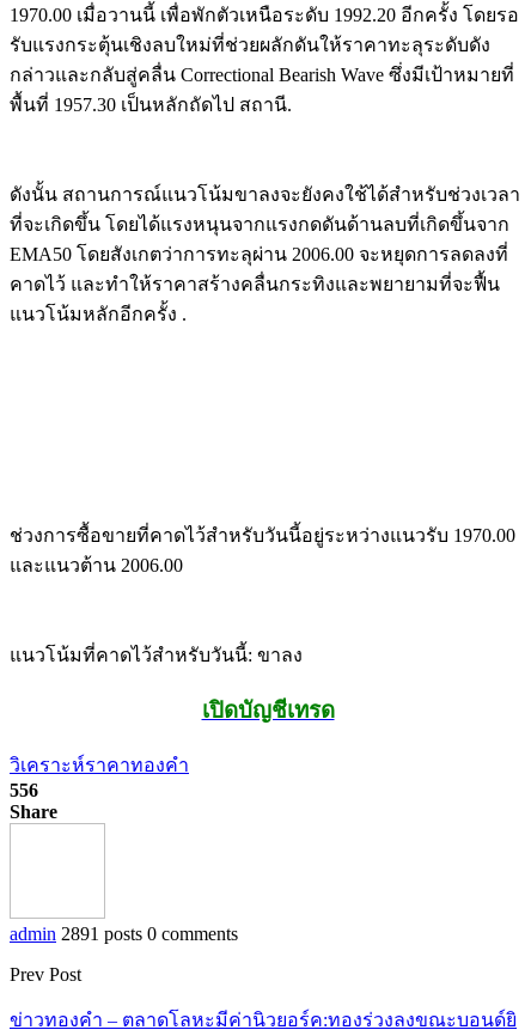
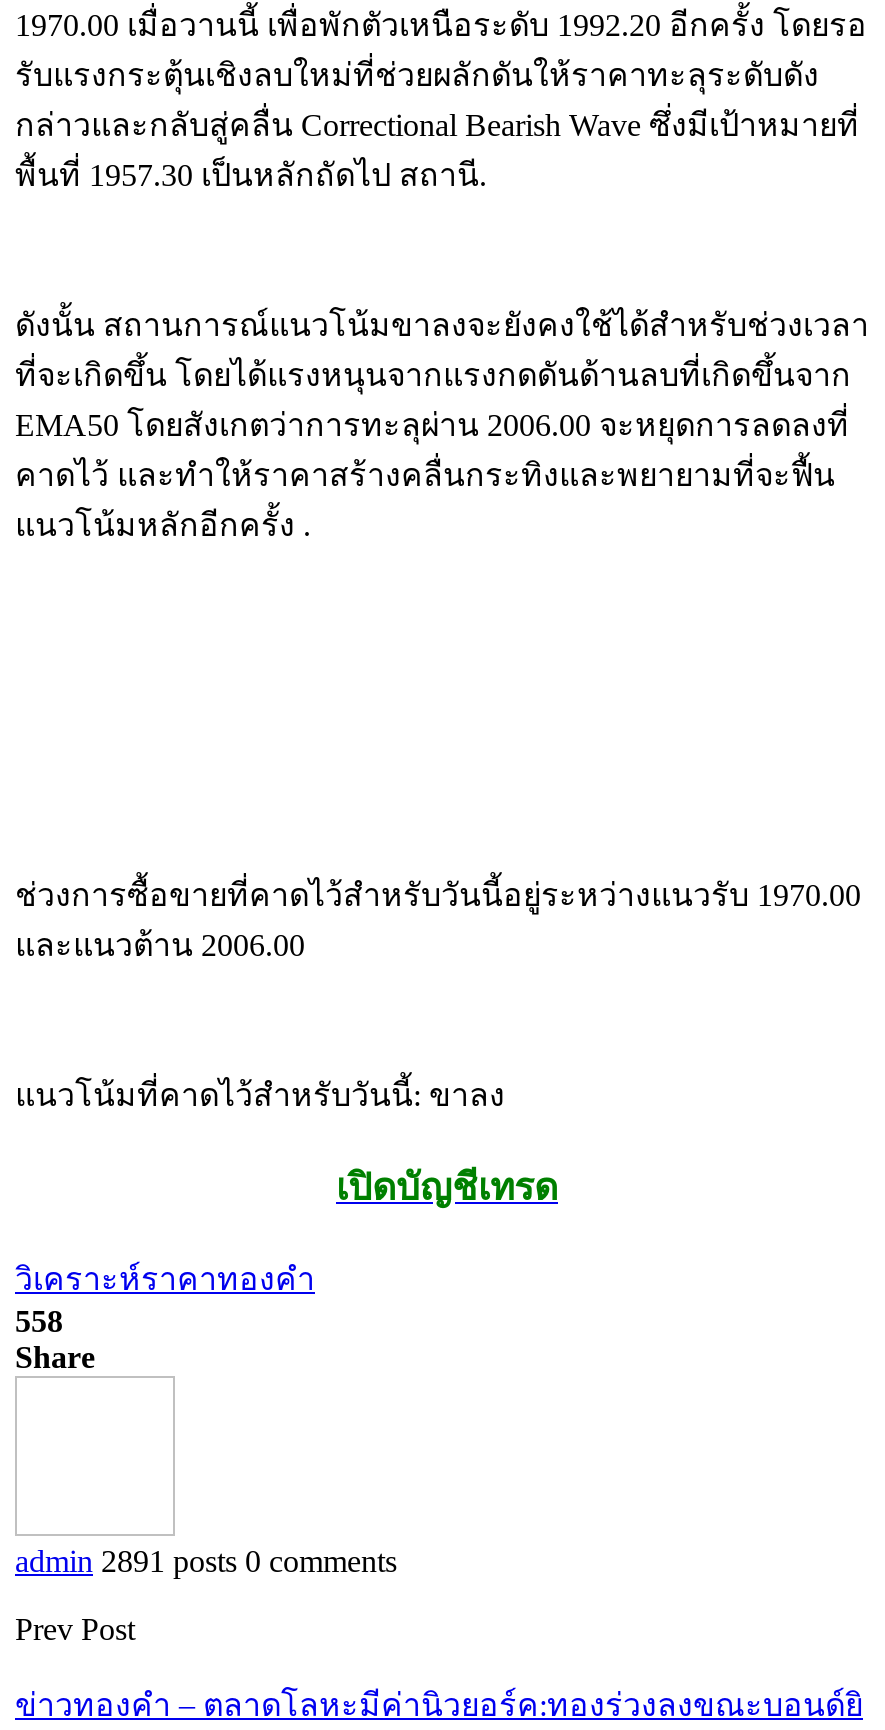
- 556
+ 558
